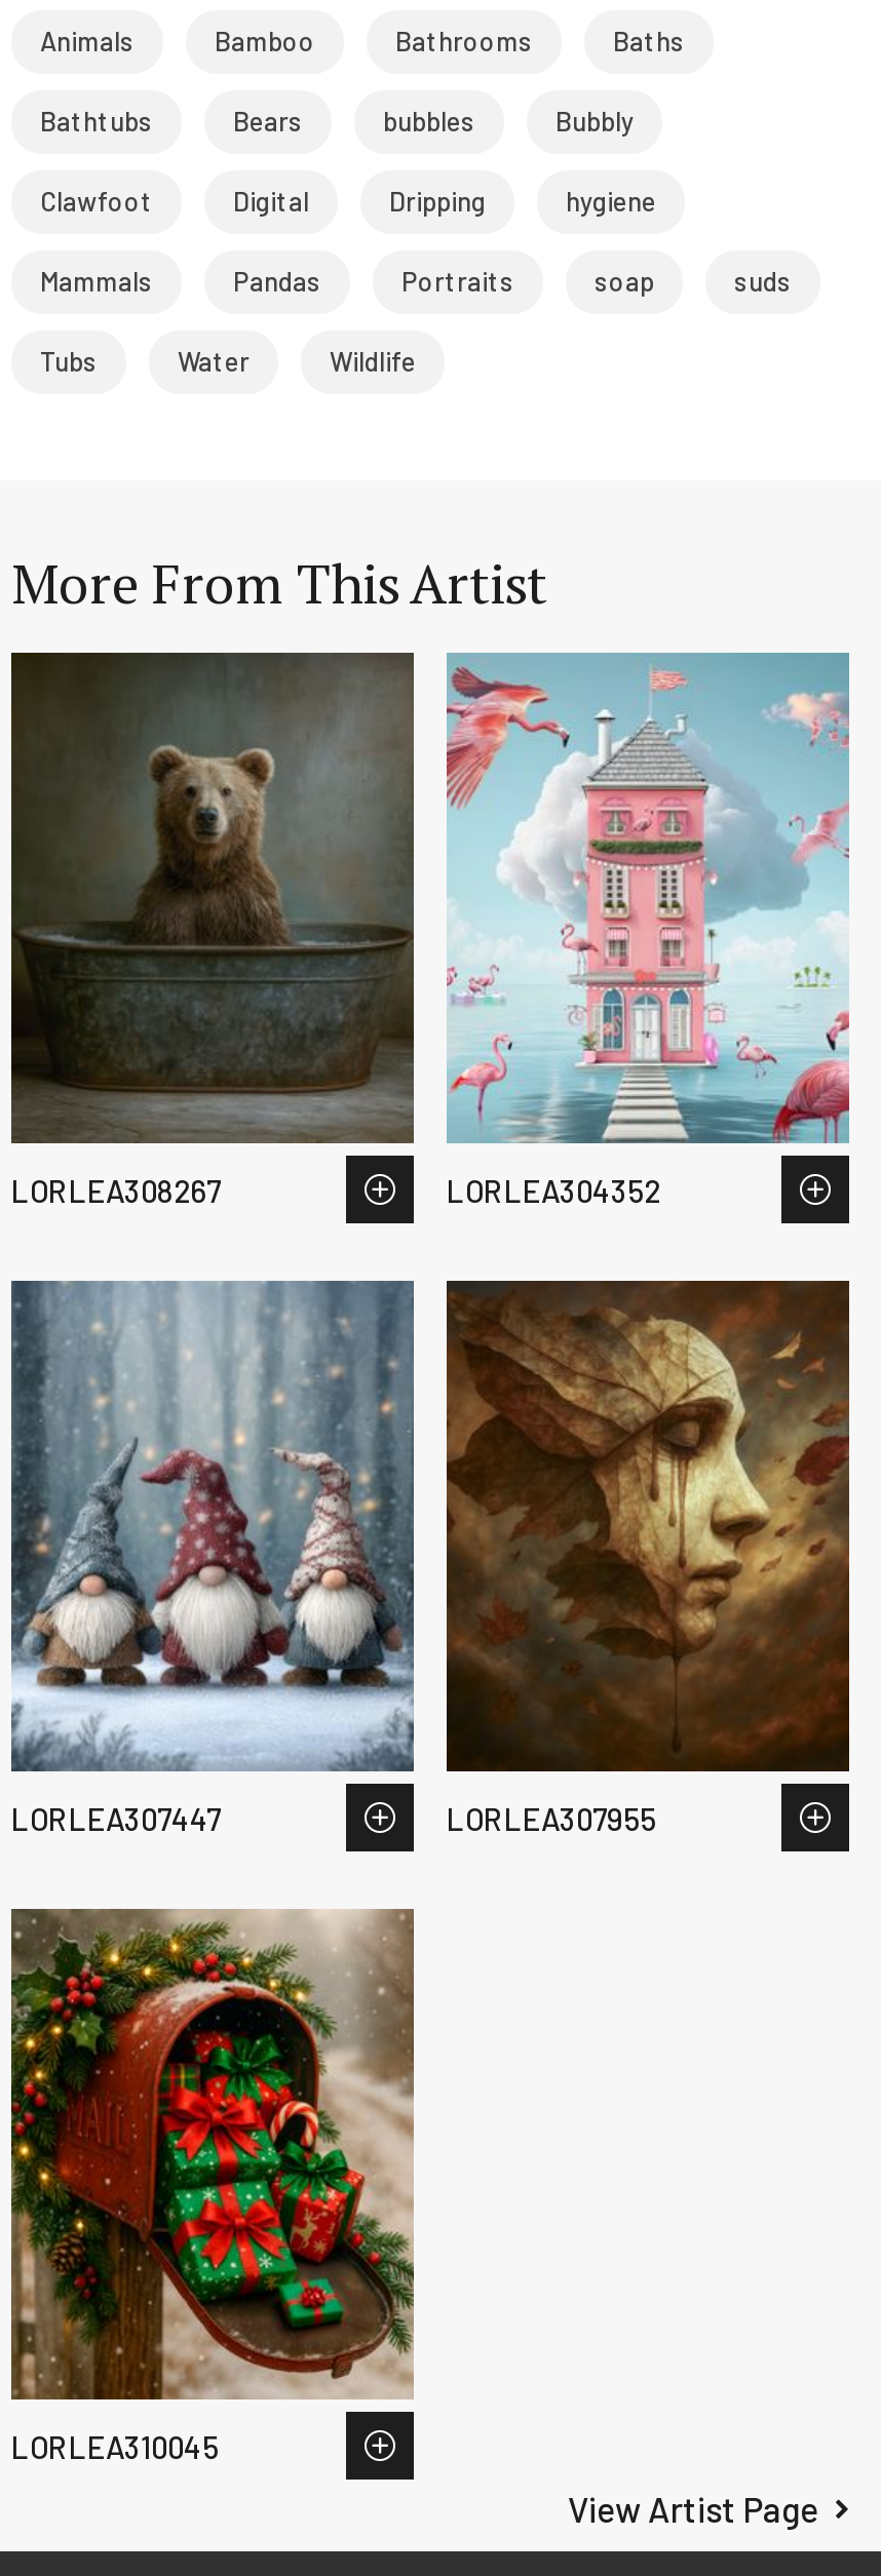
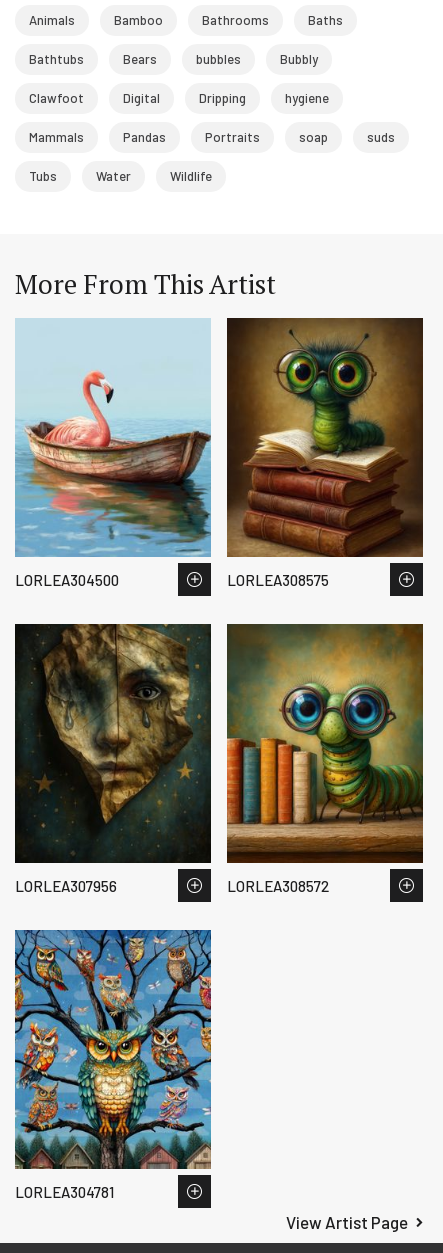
- [image]
- LORLEA308267
- LORLEA304352
+ [image]
+ LORLEA304500
+ LORLEA308575

- [image]
+ [image]

- [image]
- LORLEA307447
- LORLEA307955
+ [image]
+ LORLEA307956
+ LORLEA308572

- [image]
+ [image]

- [image]
- LORLEA310045
+ [image]
+ LORLEA304781
